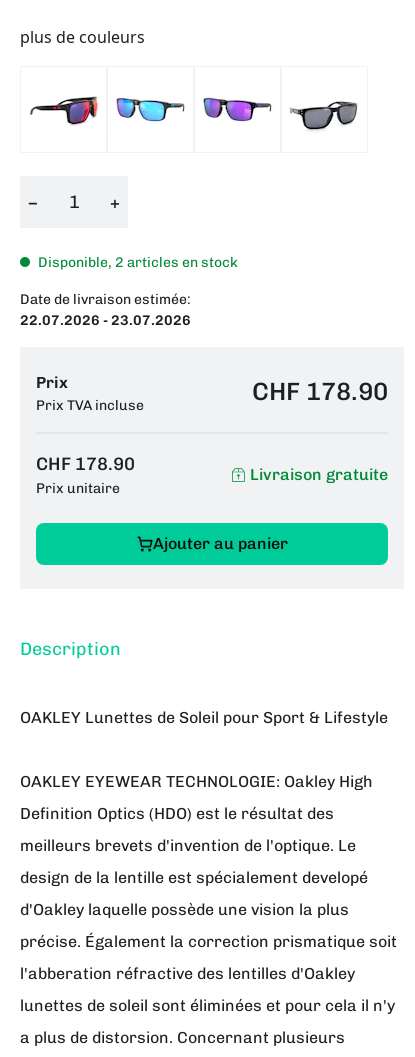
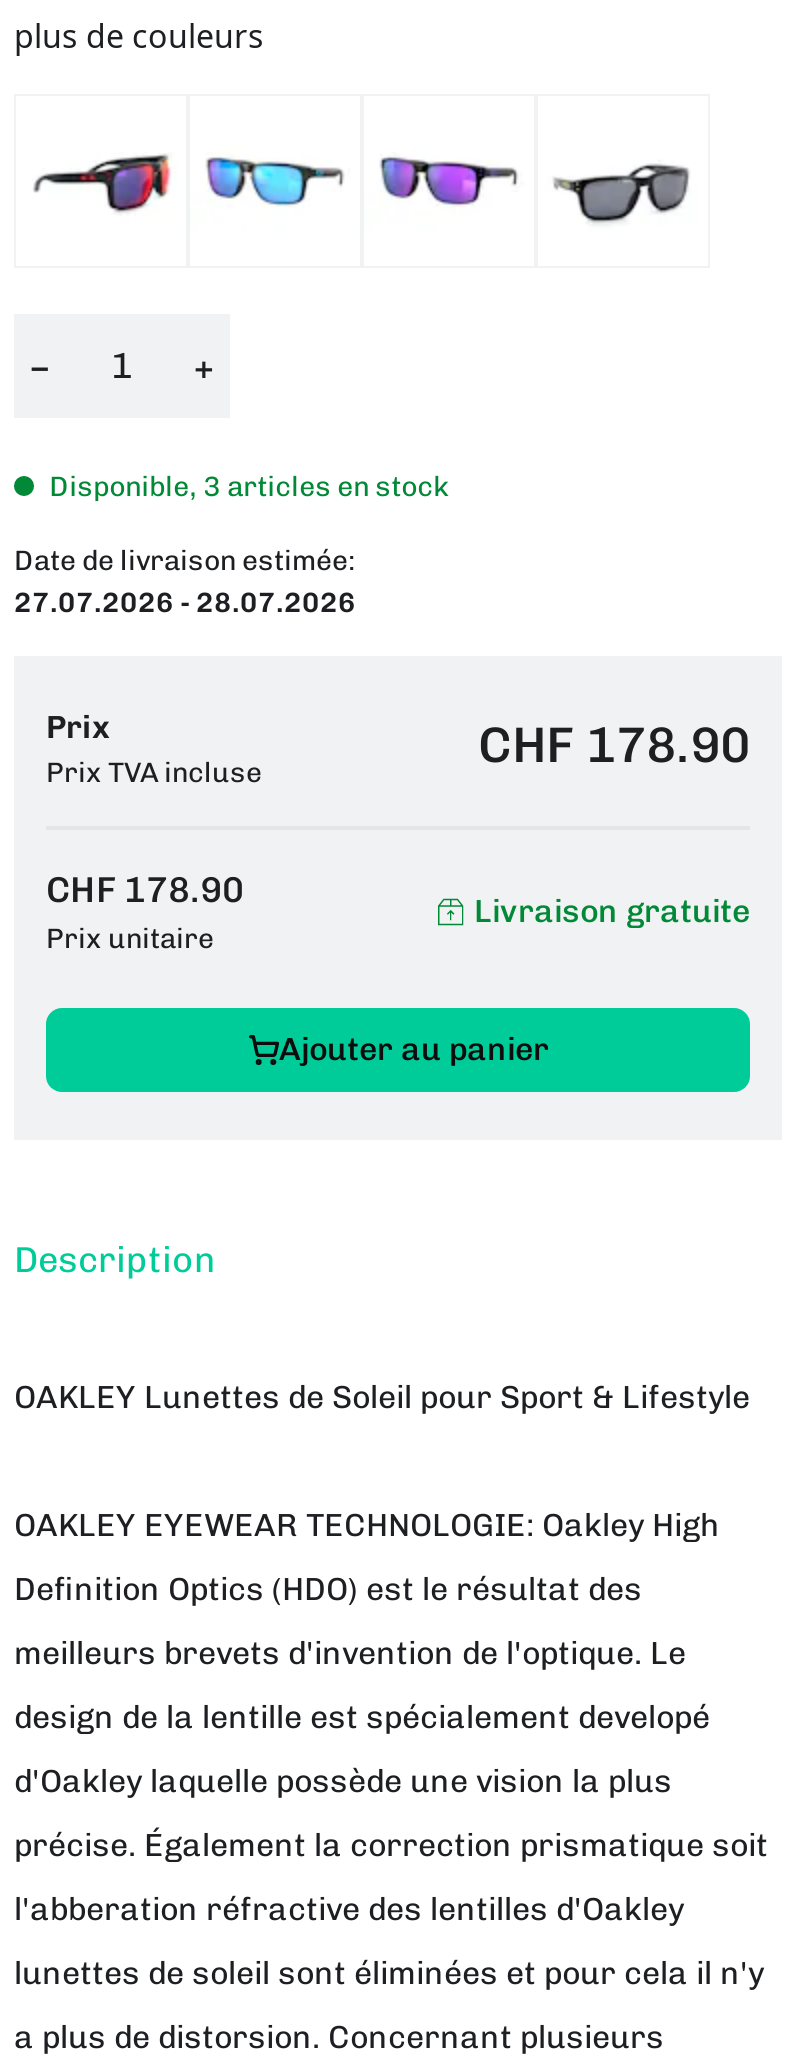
- Disponible, 2 articles en stock
+ Disponible, 3 articles en stock

- 22.07.2026 - 23.07.2026
+ 27.07.2026 - 28.07.2026
